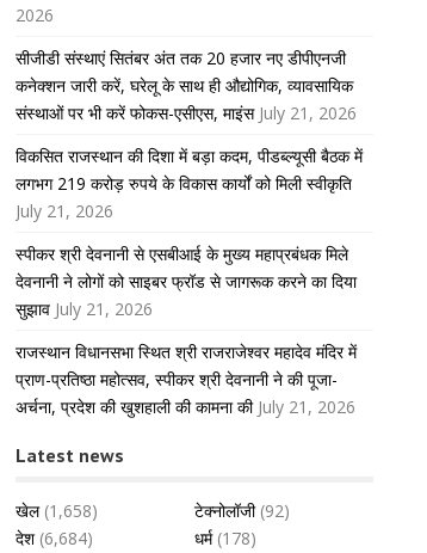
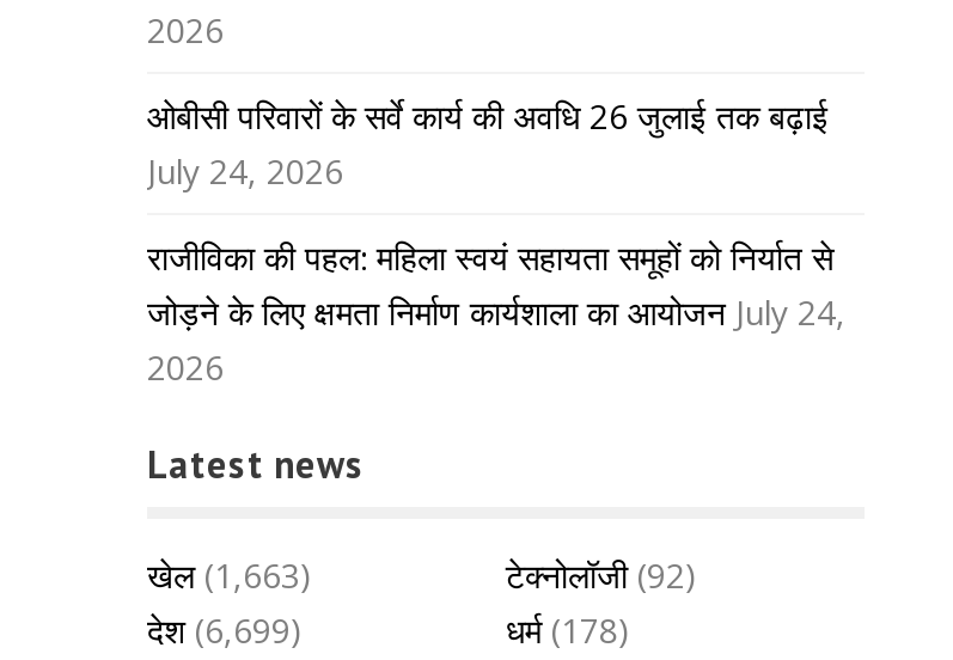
- सीजीडी संस्थाएं सितंबर अंत तक 20 हजार नए डीपीएनजी
- कनेक्शन जारी करें, घरेलू के साथ ही औद्योगिक, व्यावसायिक
- संस्थाओं पर भी करें फोकस-एसीएस, माइंस July 21, 2026
- विकसित राजस्थान की दिशा में बड़ा कदम, पीडब्ल्यूसी बैठक में
- लगभग 219 करोड़ रुपये के विकास कार्यों को मिली स्वीकृति
- July 21, 2026
- स्पीकर श्री देवनानी से एसबीआई के मुख्य महाप्रबंधक मिले
- देवनानी ने लोगों को साइबर फ्रॉड से जागरूक करने का दिया
- सुझाव July 21, 2026
- राजस्थान विधानसभा स्थित श्री राजराजेश्वर महादेव मंदिर में
- प्राण-प्रतिष्ठा महोत्सव, स्पीकर श्री देवनानी ने की पूजा-
- अर्चना, प्रदेश की खुशहाली की कामना की July 21, 2026
+ ओबीसी परिवारों के सर्वे कार्य की अवधि 26 जुलाई तक बढ़ाई
+ July 24, 2026
+ राजीविका की पहल: महिला स्वयं सहायता समूहों को निर्यात से
+ जोड़ने के लिए क्षमता निर्माण कार्यशाला का आयोजन July 24,
+ 2026

- खेल (1,658)
+ खेल (1,663)

- देश (6,684)
+ देश (6,699)
